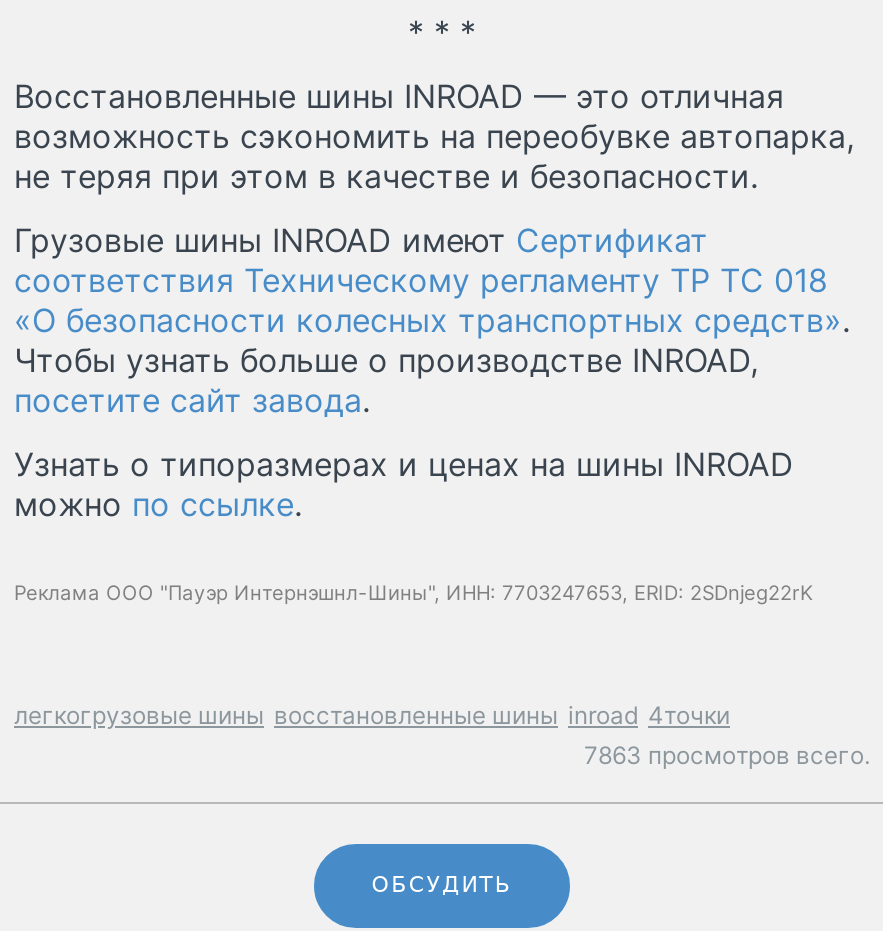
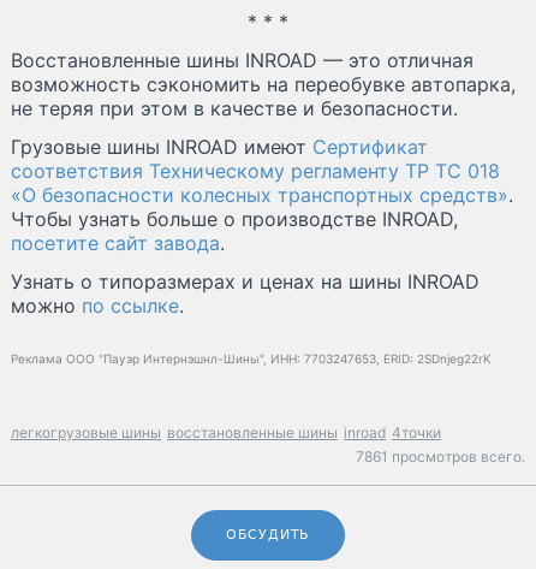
- 7863 просмотров всего.
+ 7861 просмотров всего.
